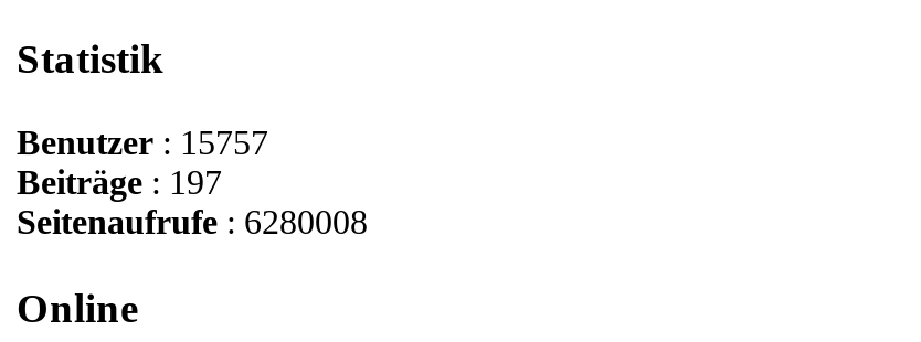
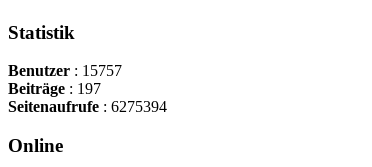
- Seitenaufrufe: 6280008
+ Seitenaufrufe: 6275394
